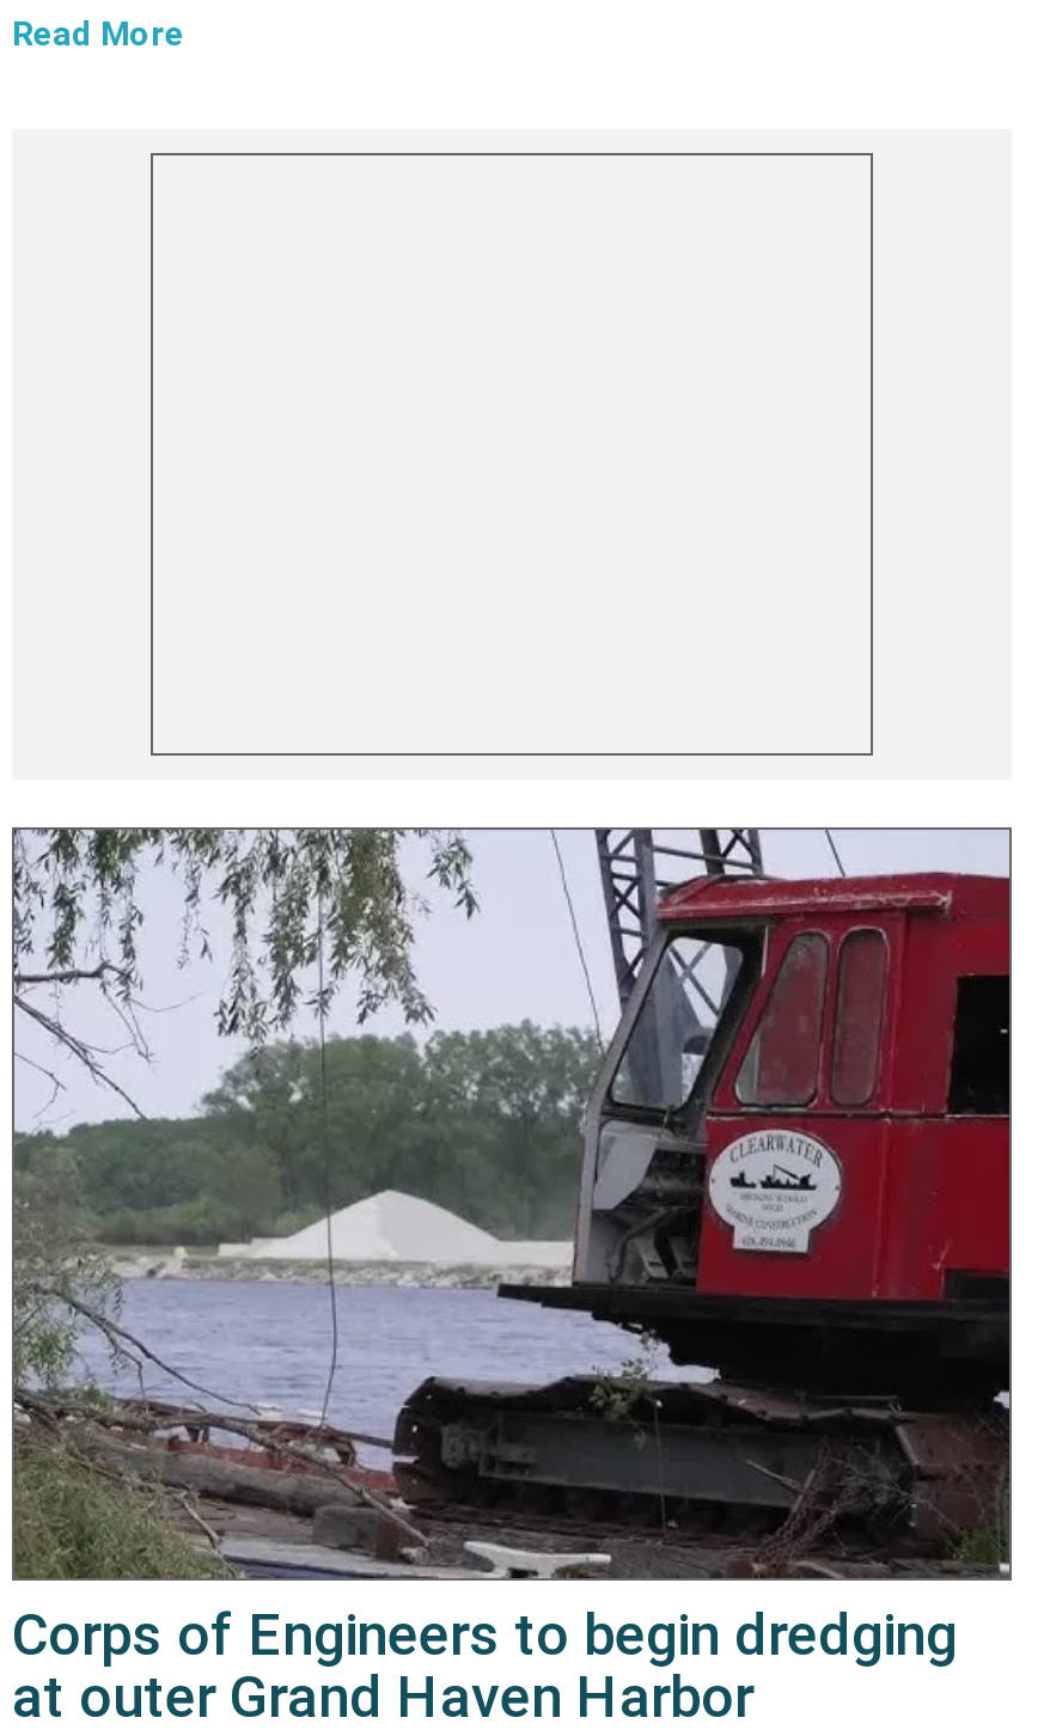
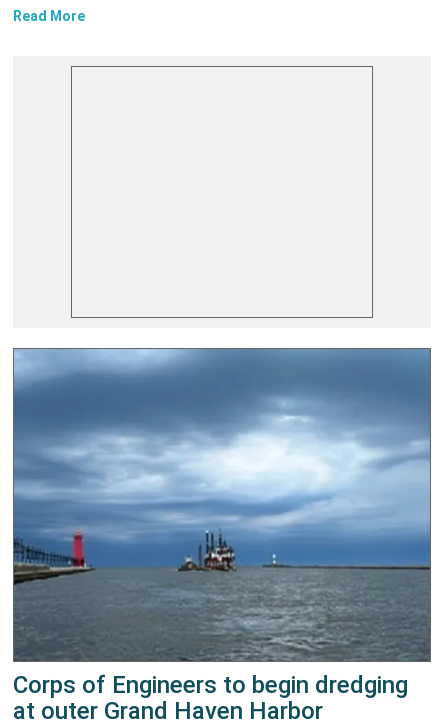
- [image]
+ [image]
